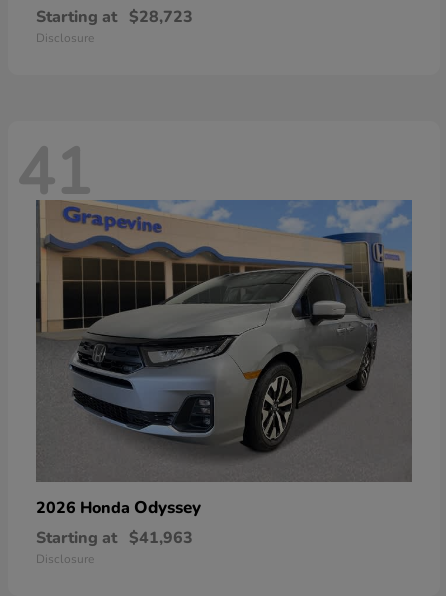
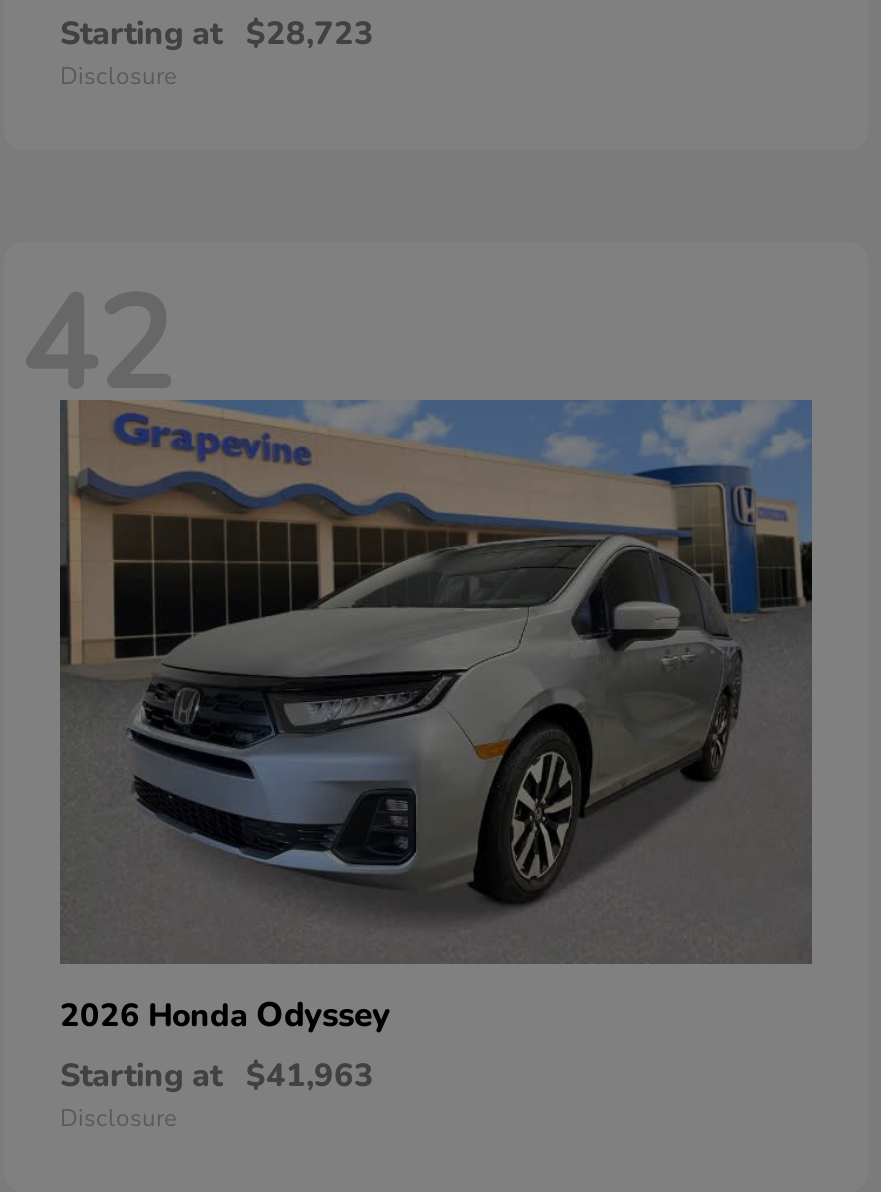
- 41
+ 42
